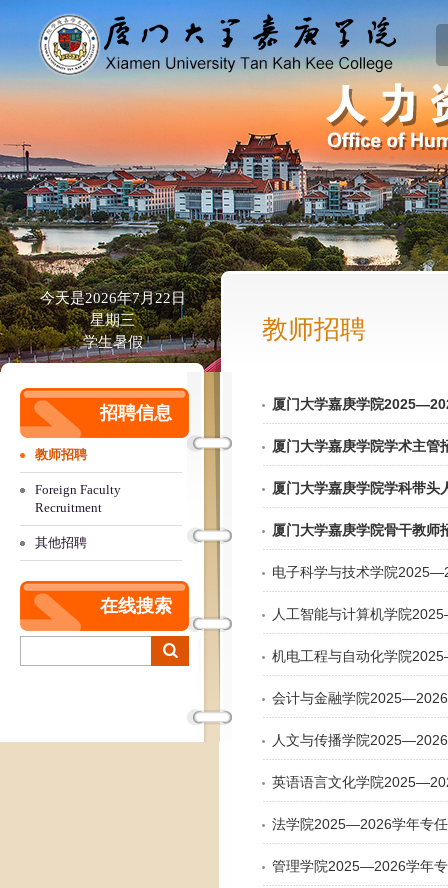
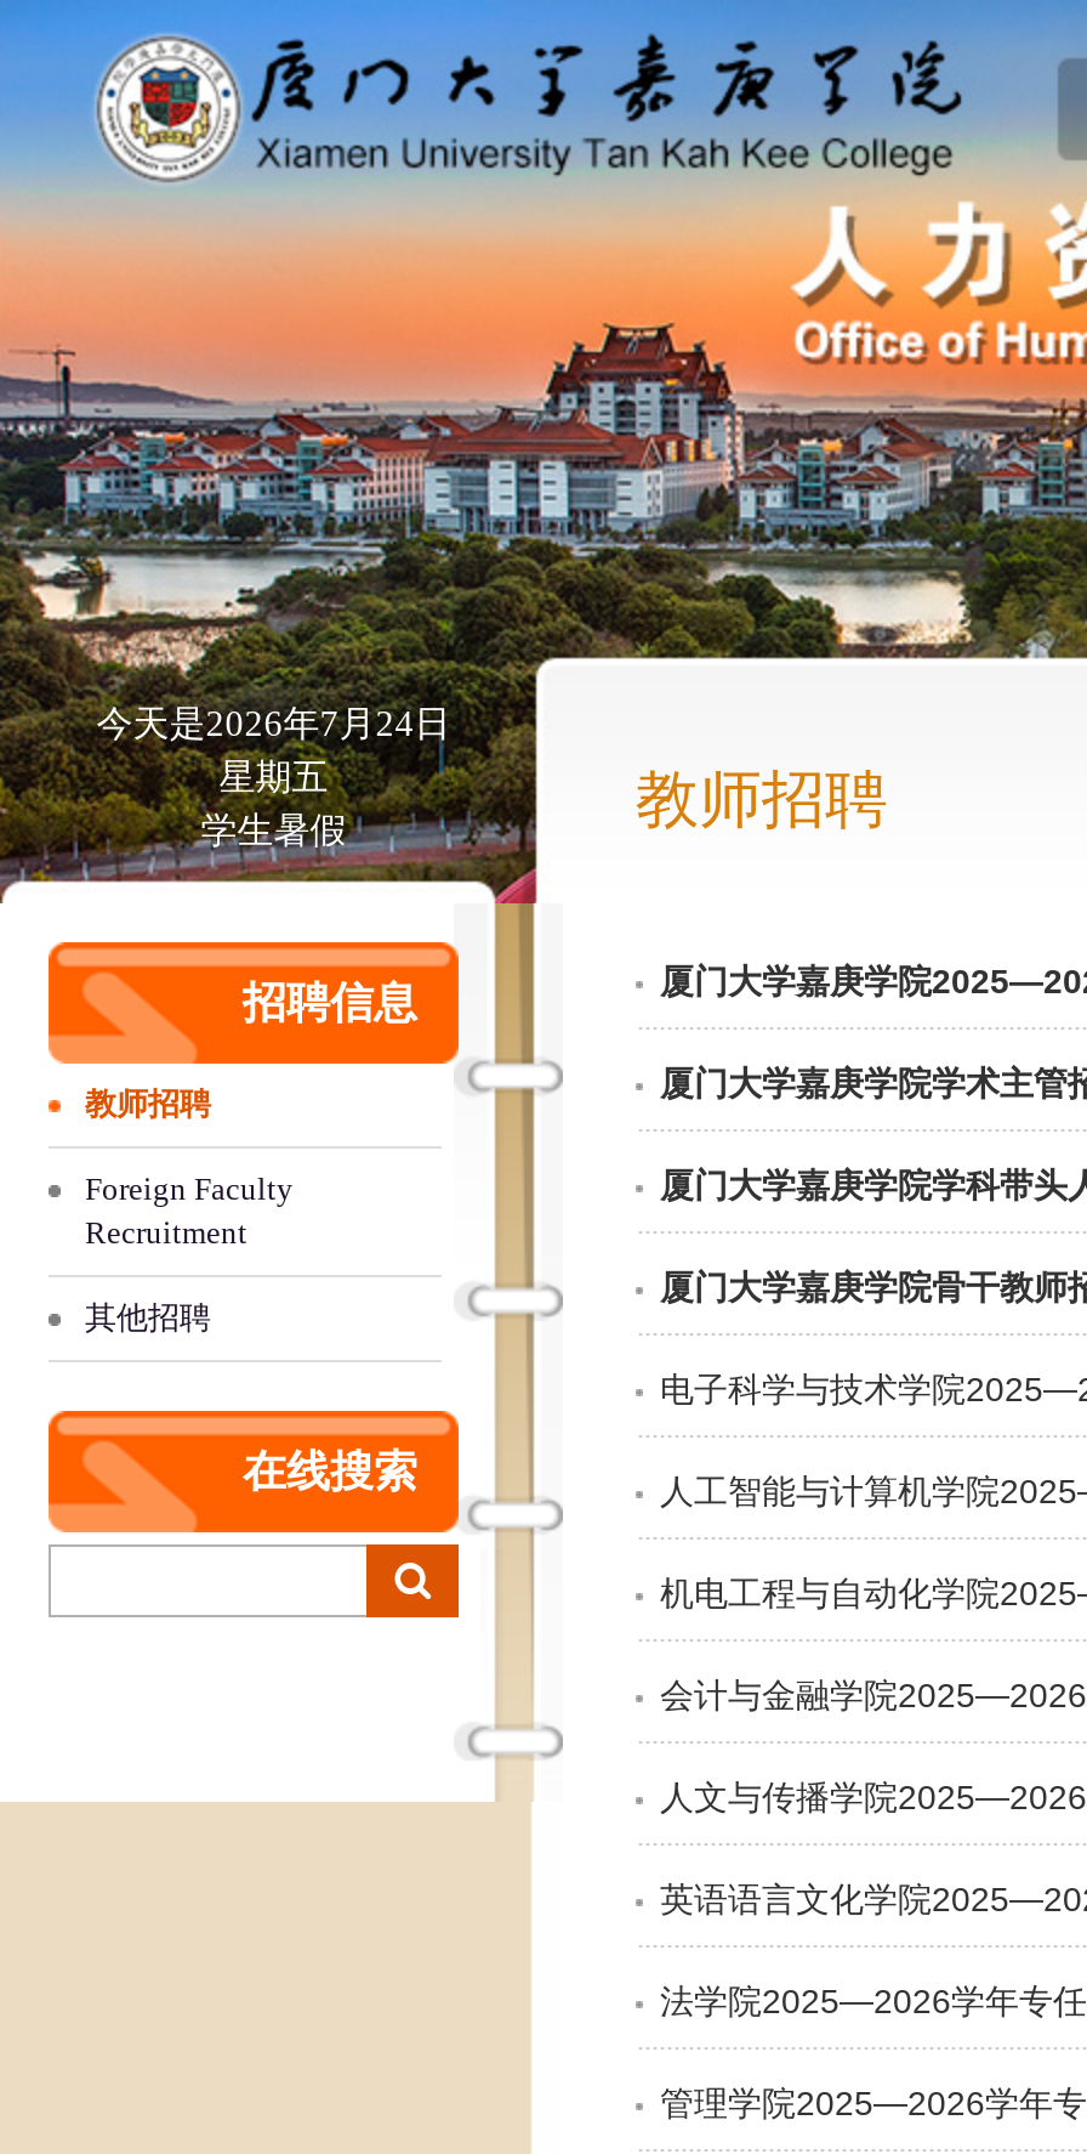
- 今天是2026年7月22日
+ 今天是2026年7月24日

- 星期三
+ 星期五
